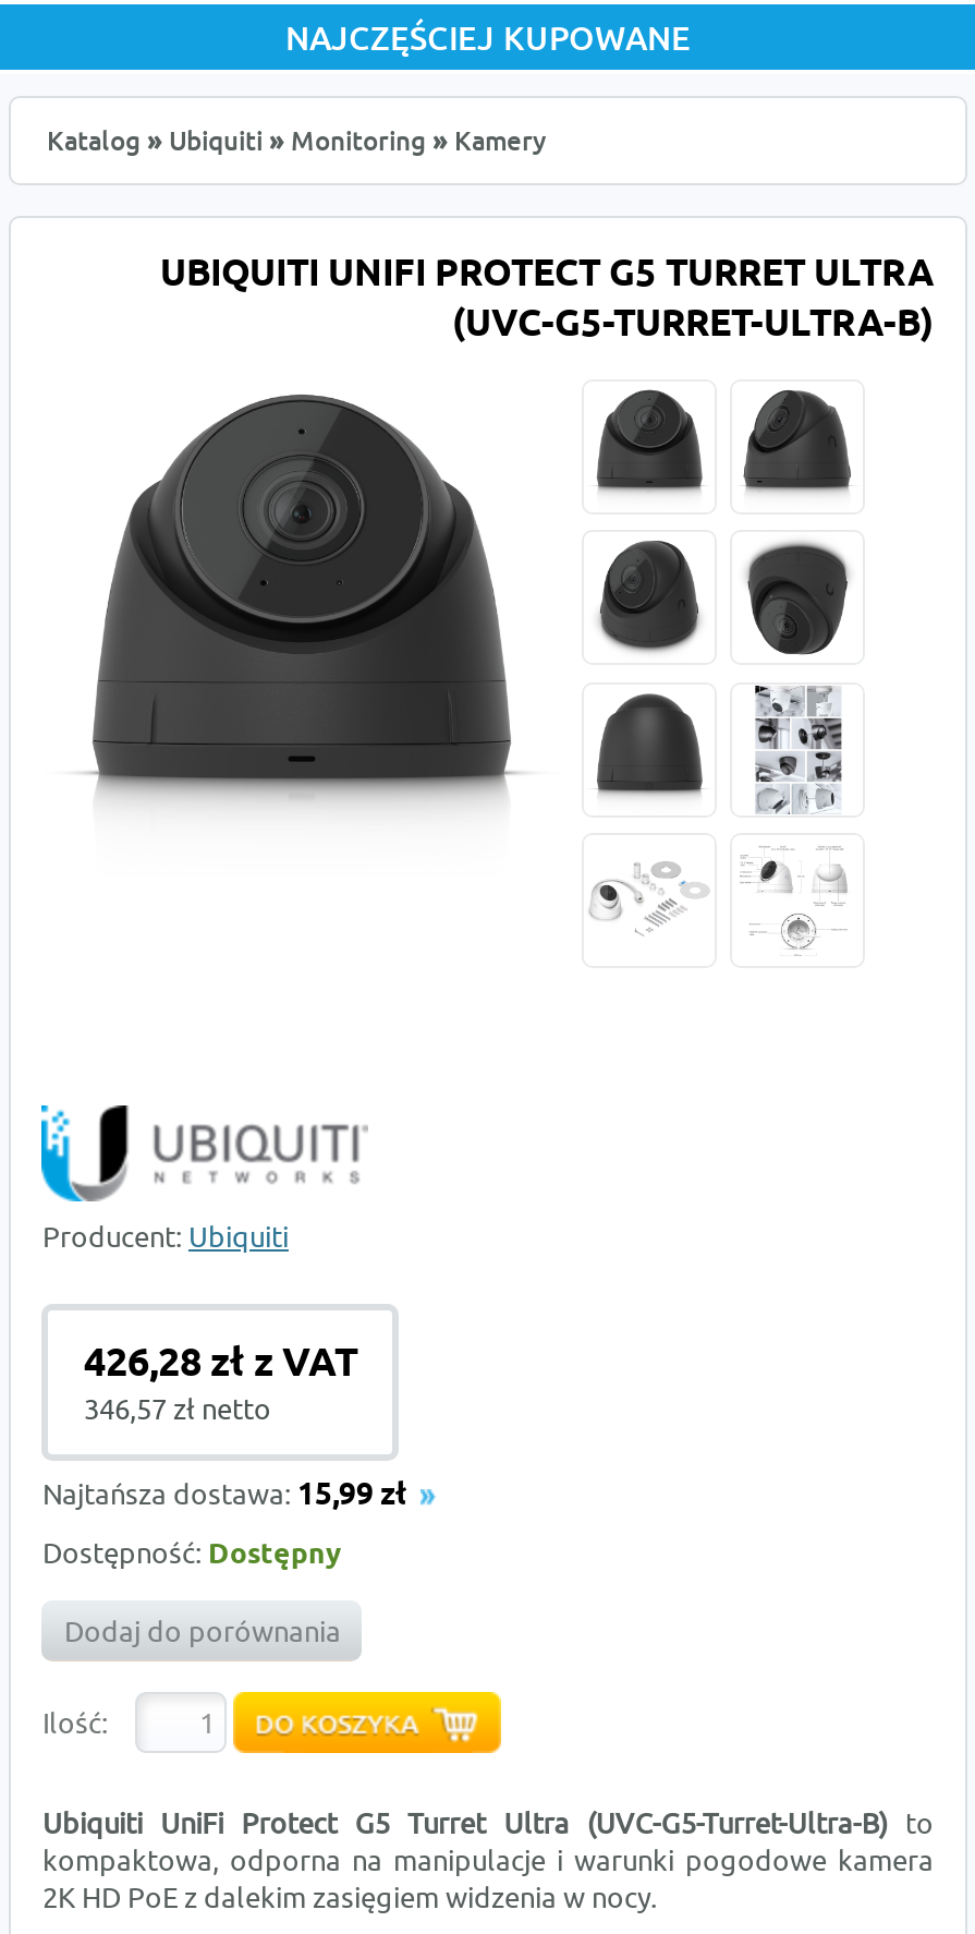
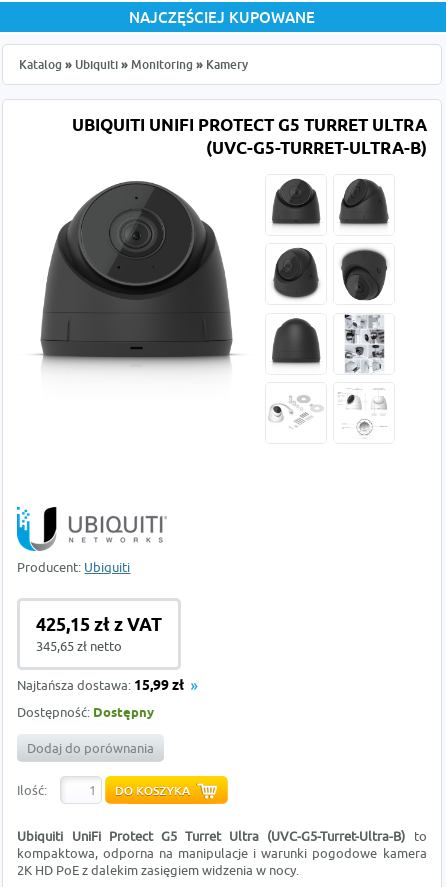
- 426,28 zł z VAT
+ 425,15 zł z VAT

- 346,57 zł netto
+ 345,65 zł netto
